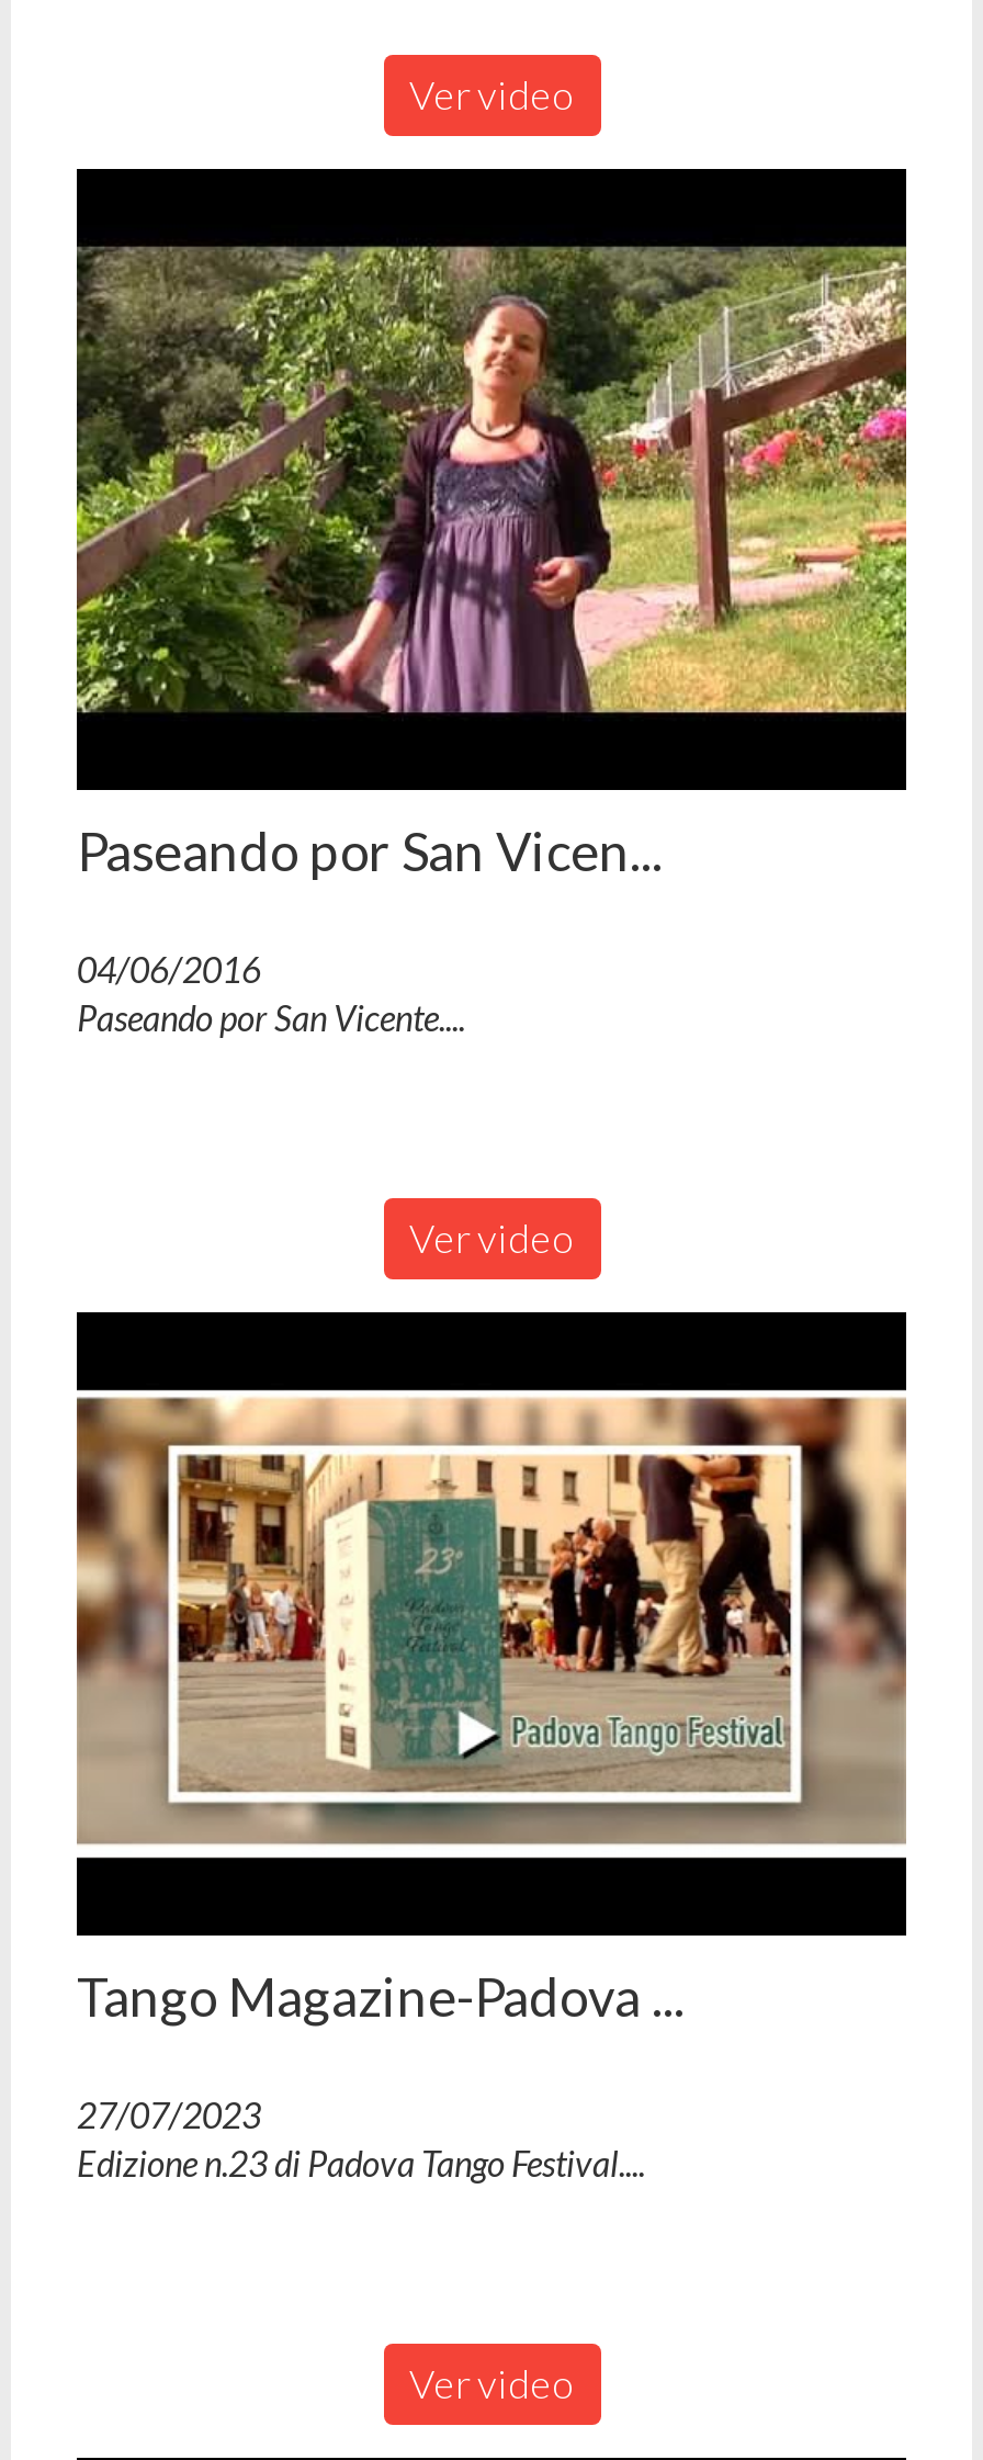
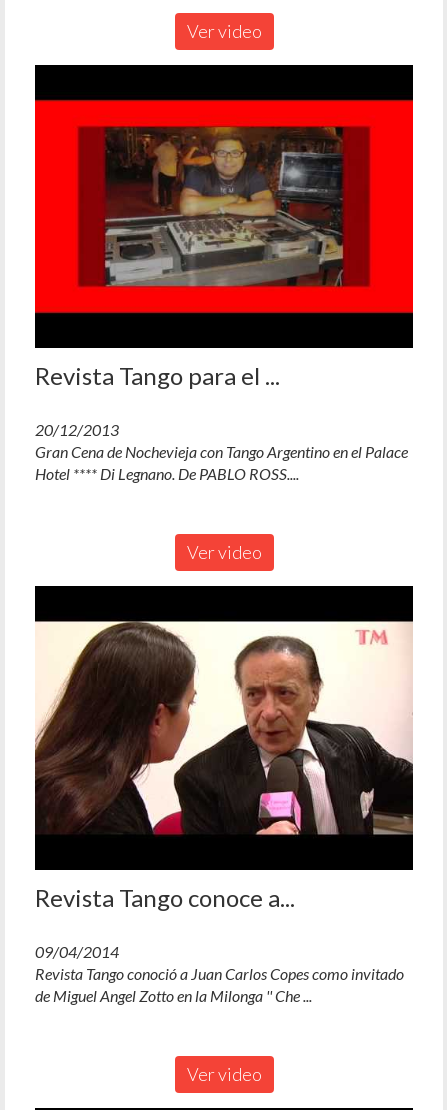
- [image]
+ [image]

- Paseando por San Vicen...
+ Revista Tango para el ...

- 04/06/2016
- Paseando por San Vicente....
+ 20/12/2013
+ Gran Cena de Nochevieja con Tango Argentino en el Palace
+ Hotel **** Di Legnano. De PABLO ROSS....

- [image]
+ [image]

- Tango Magazine-Padova ...
+ Revista Tango conoce a...

- 27/07/2023
- Edizione n.23 di Padova Tango Festival....
+ 09/04/2014
+ Revista Tango conoció a Juan Carlos Copes como invitado
+ de Miguel Angel Zotto en la Milonga '' Che ...
